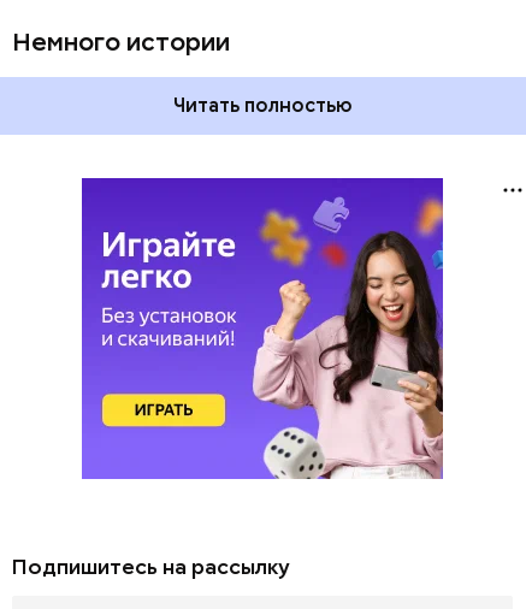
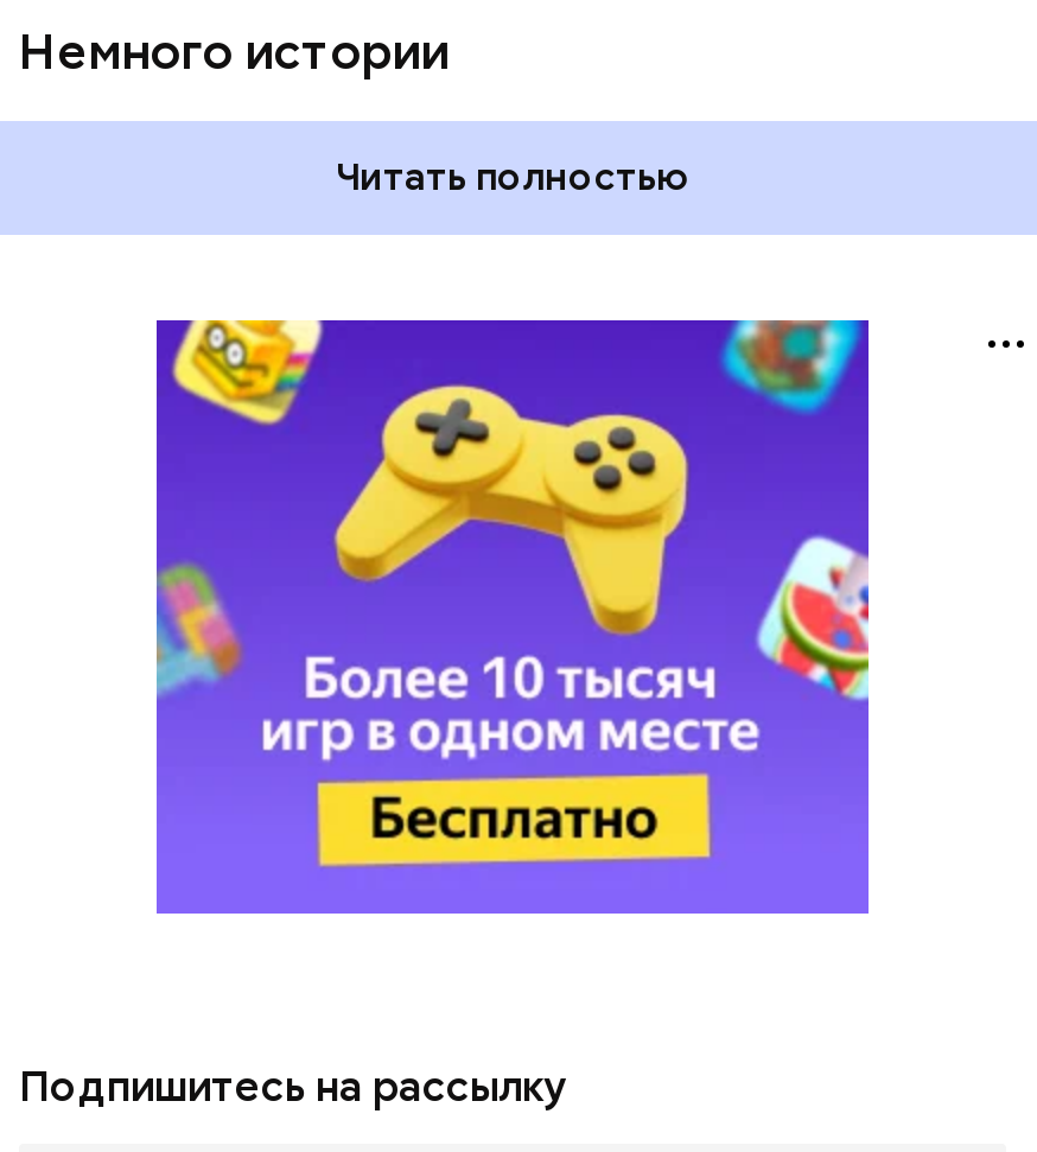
- [image]
+ [image]
